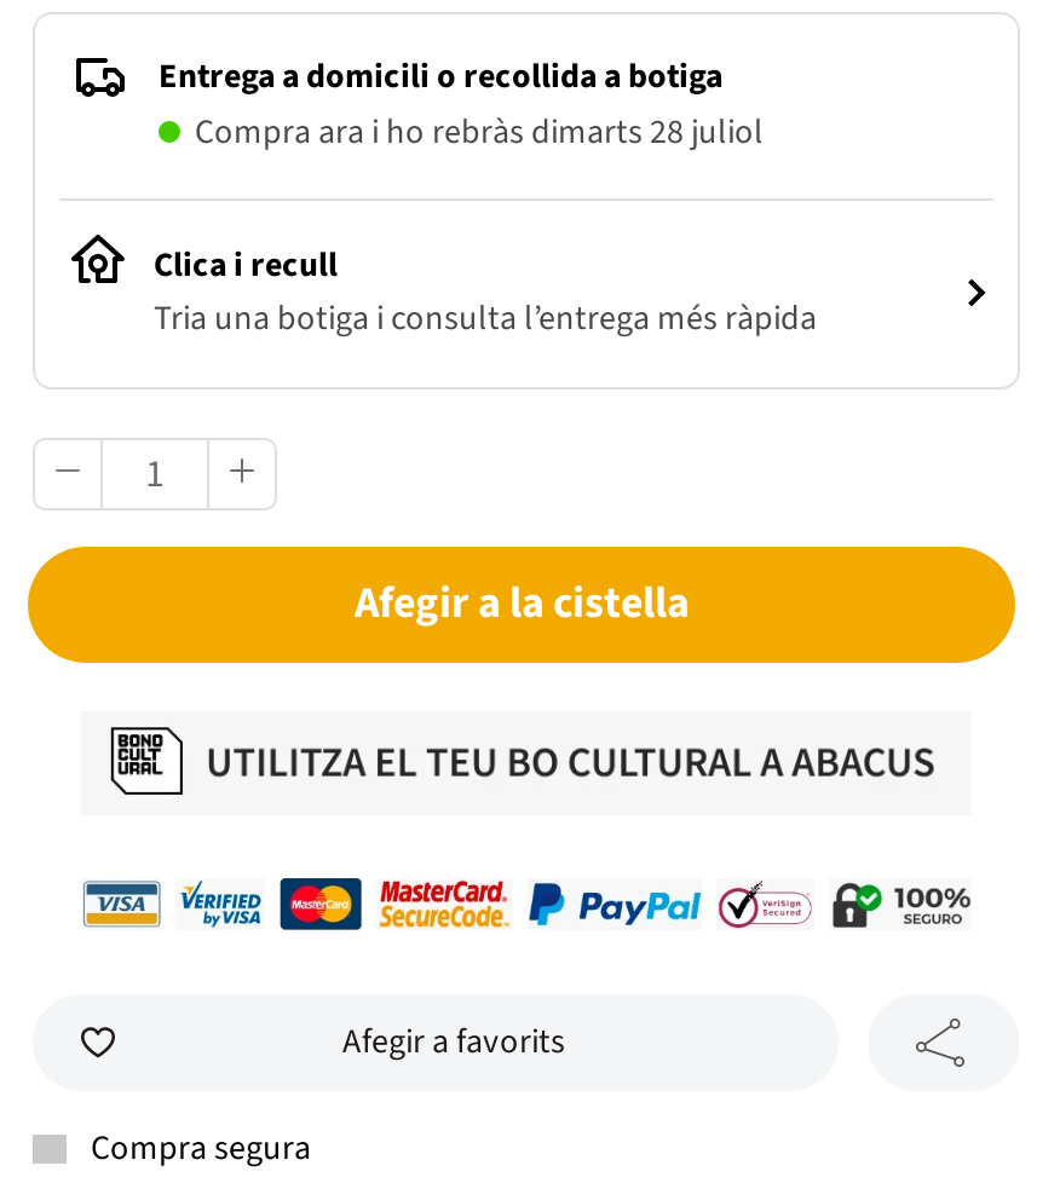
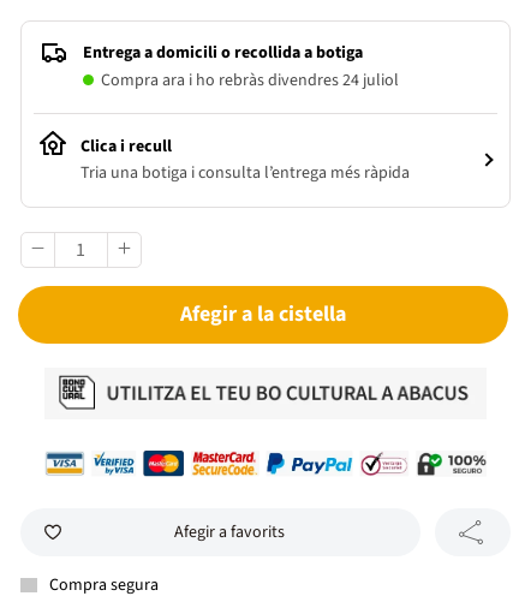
- Compra ara i ho rebràs dimarts 28 juliol
+ Compra ara i ho rebràs divendres 24 juliol
